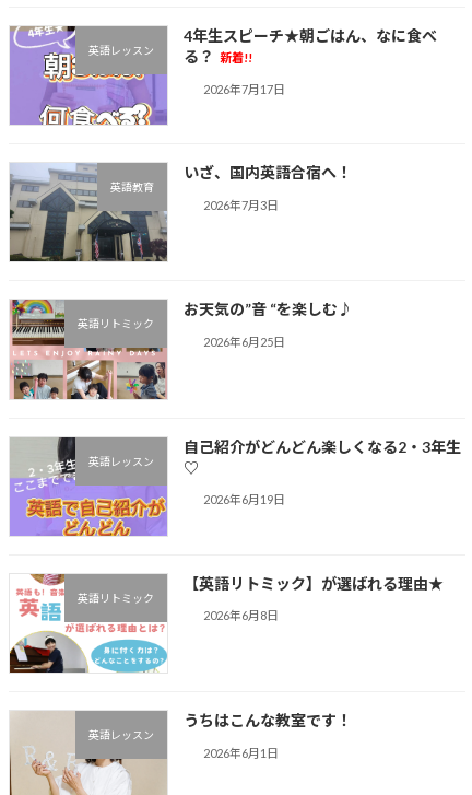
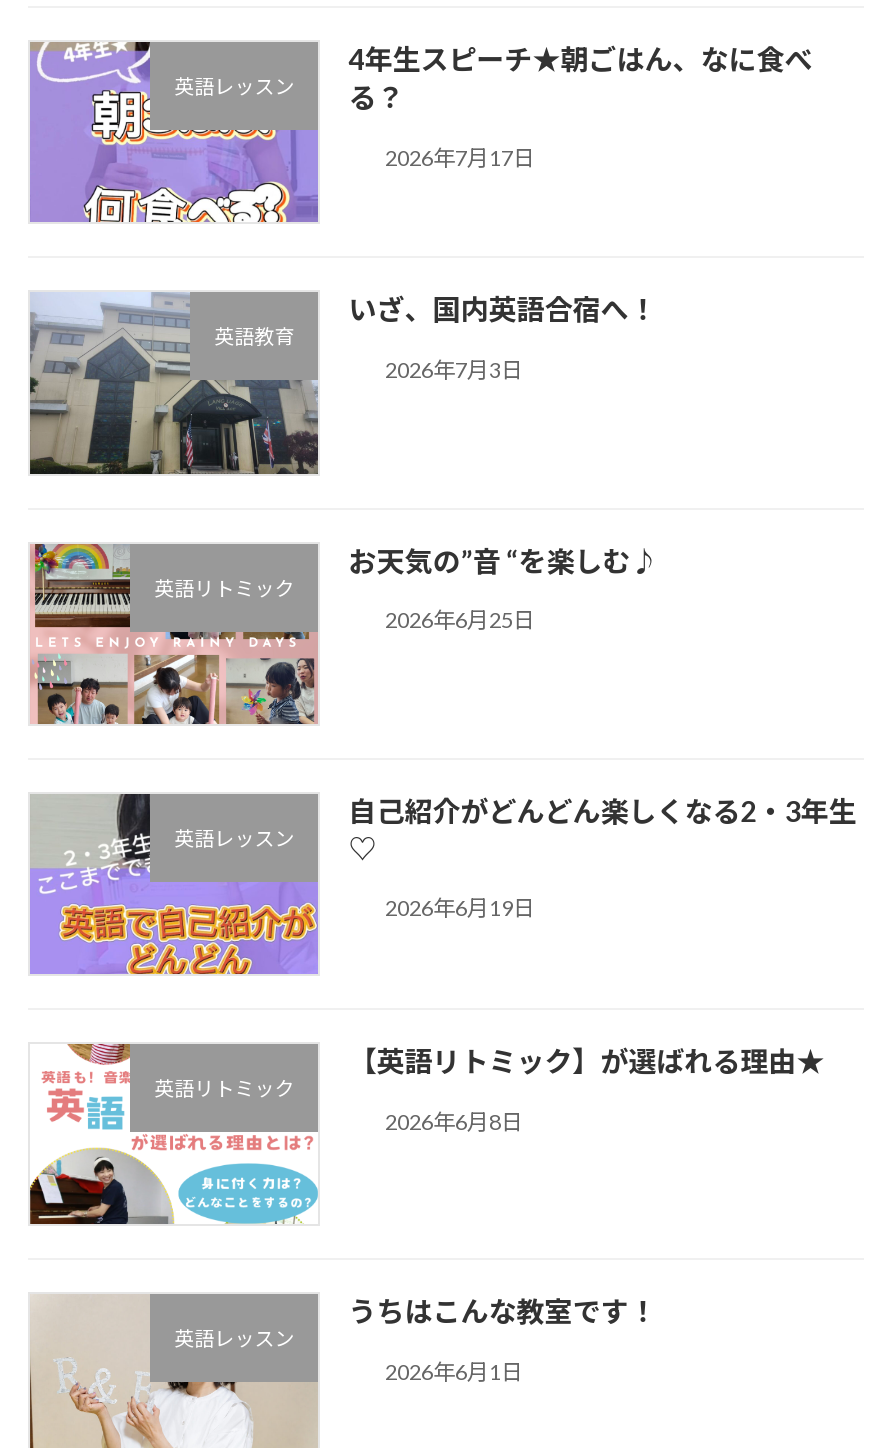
- る？ 新着!!
+ る？
